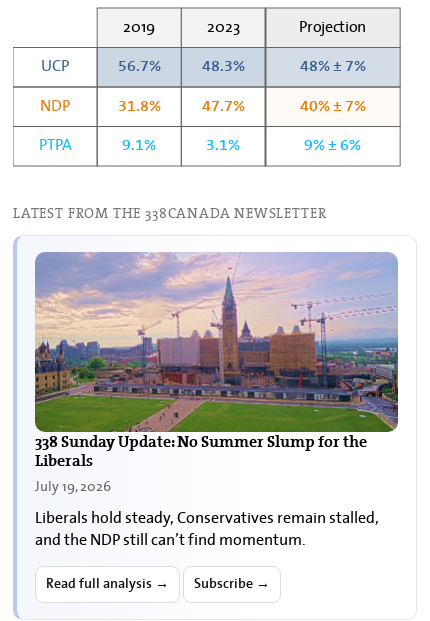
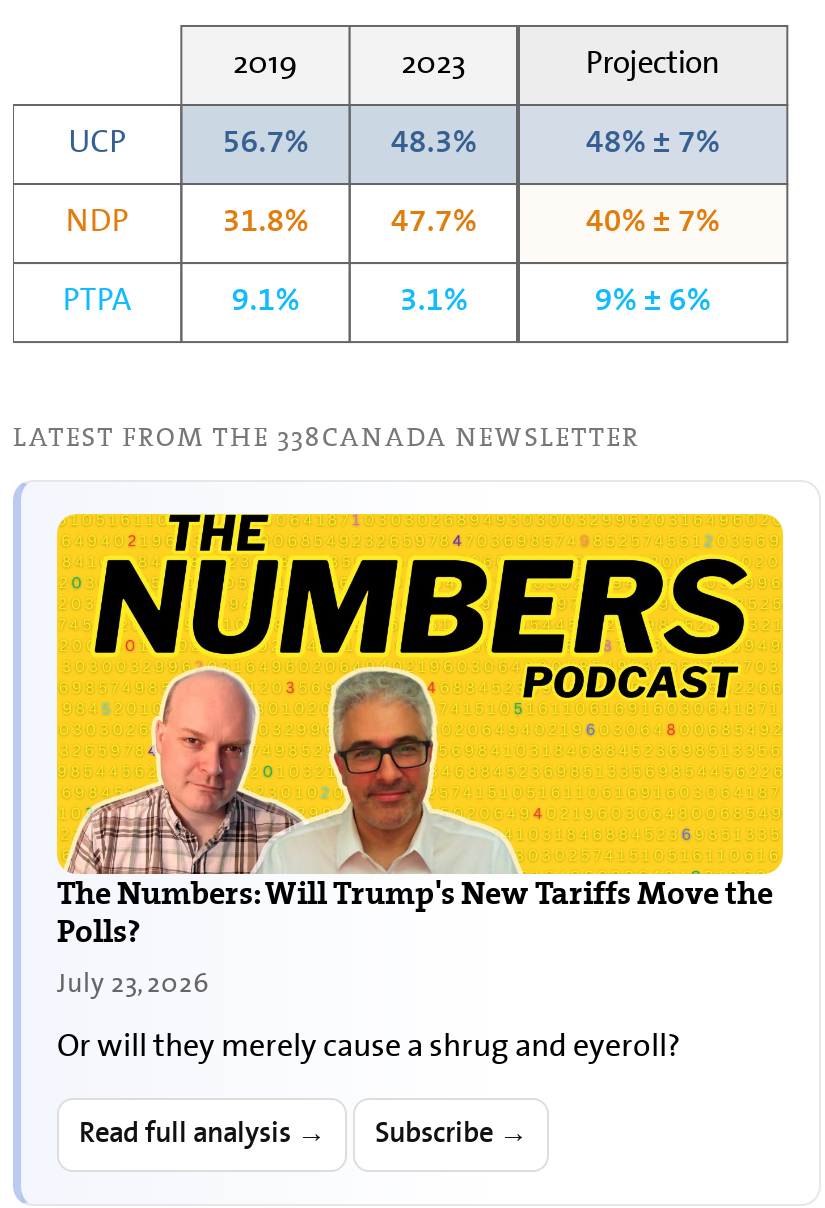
- [image]
- 338 Sunday Update: No Summer Slump for the
- Liberals
- July 19, 2026
- Liberals hold steady, Conservatives remain stalled,
- and the NDP still can’t find momentum.
+ [image]
+ The Numbers: Will Trump's New Tariffs Move the
+ Polls?
+ July 23, 2026
+ Or will they merely cause a shrug and eyeroll?
